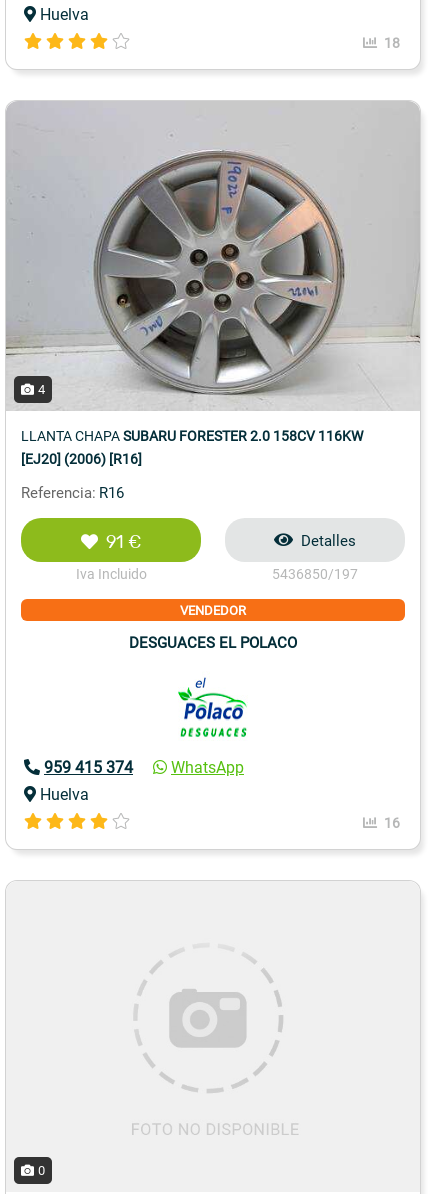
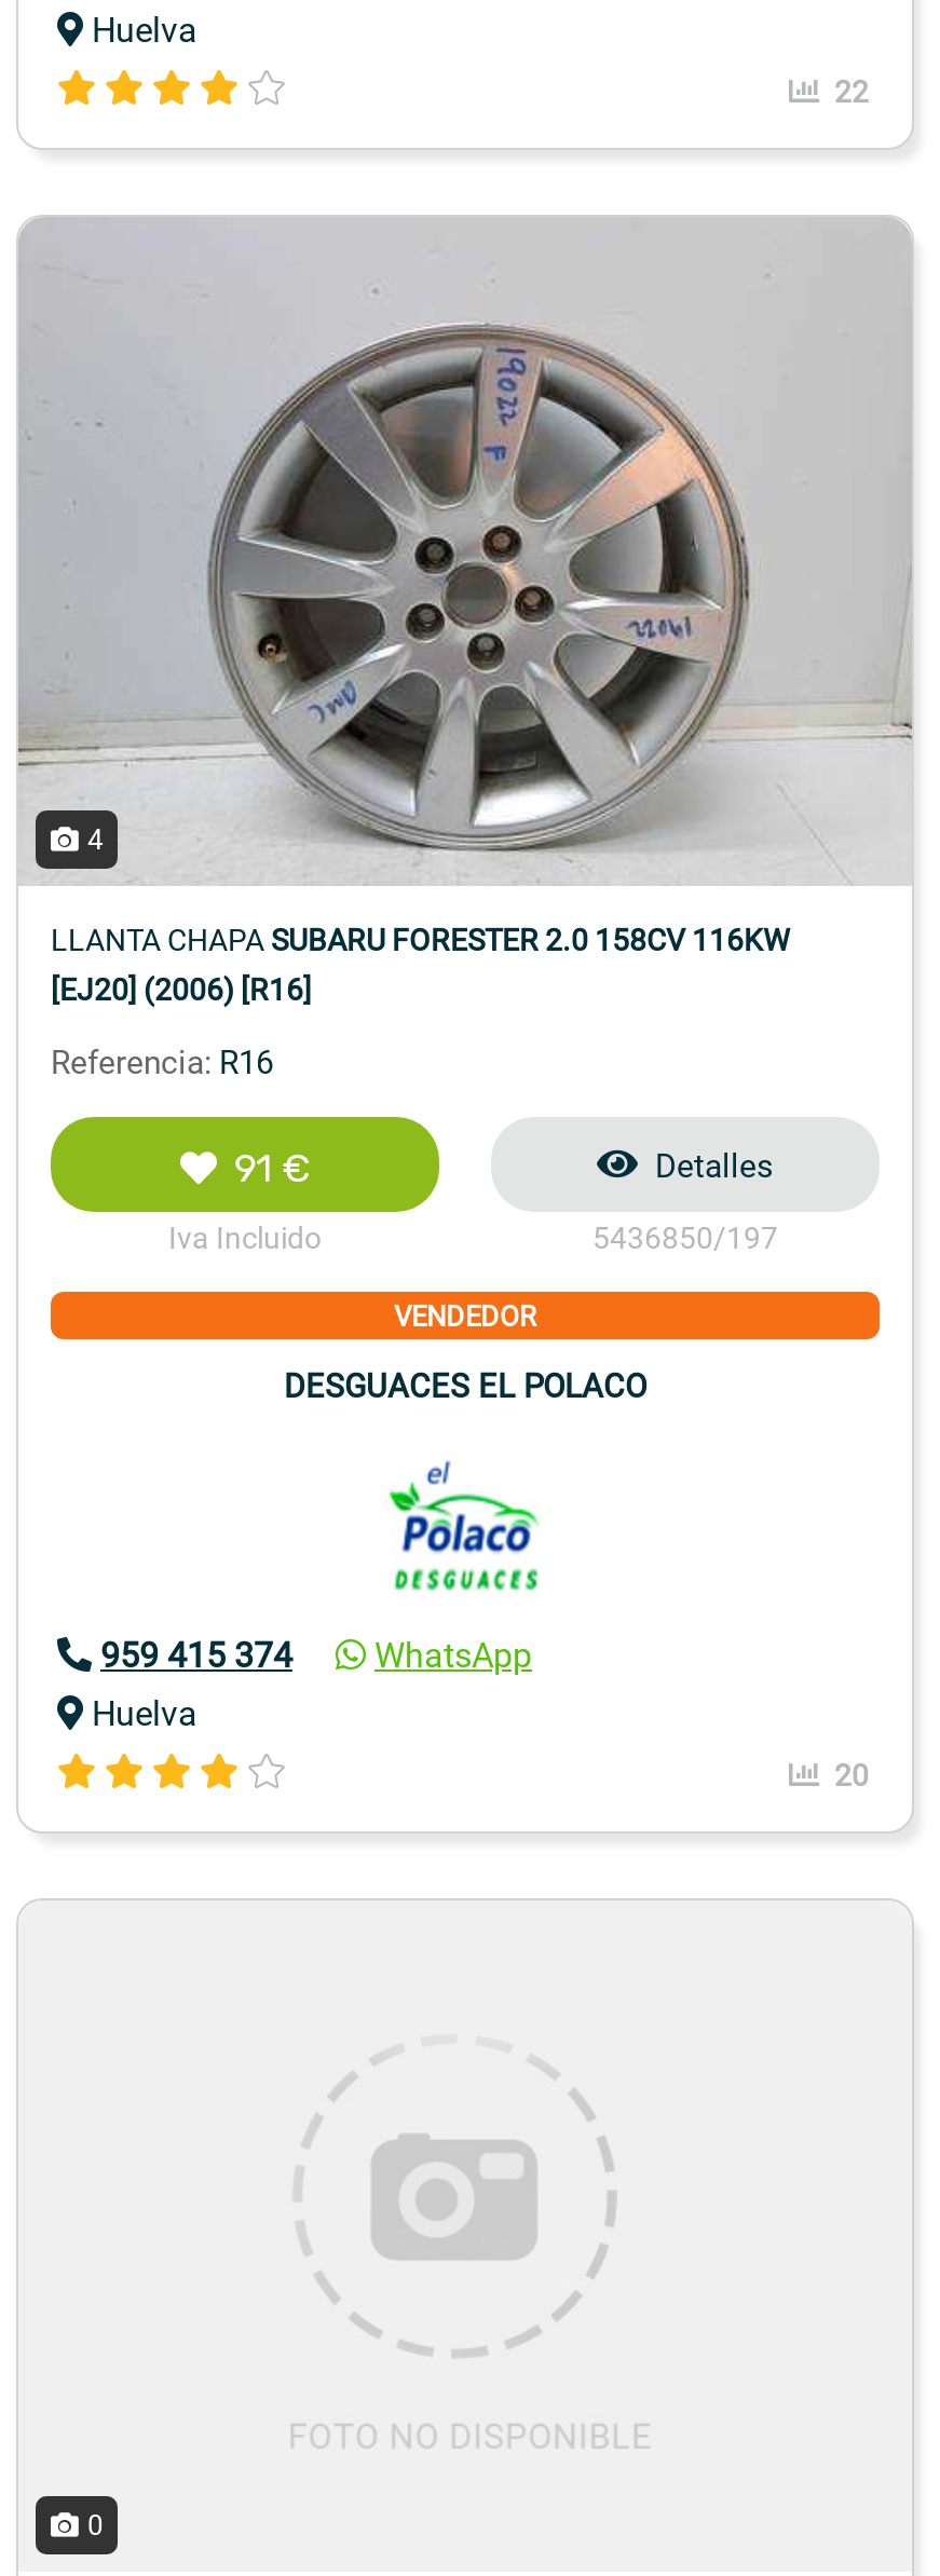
- 18
+ 22

- 16
+ 20
